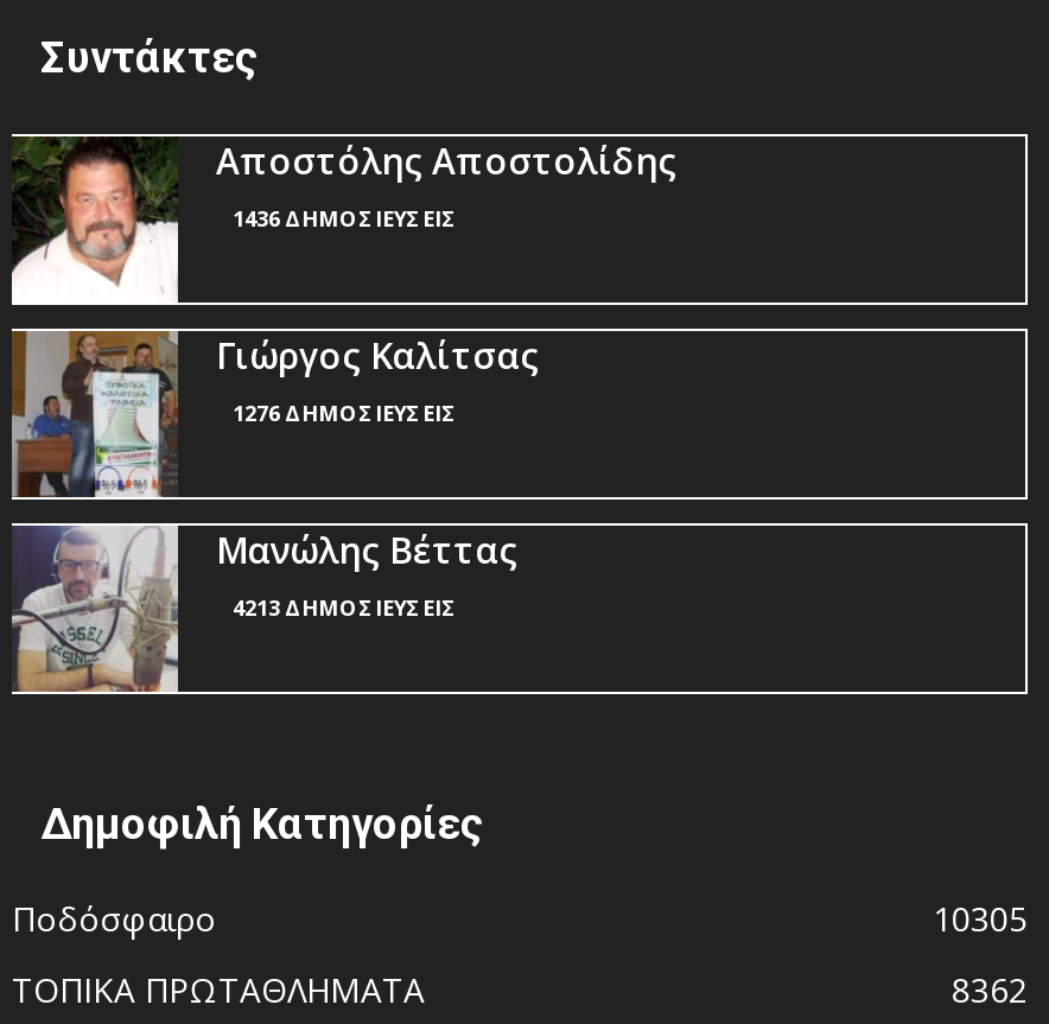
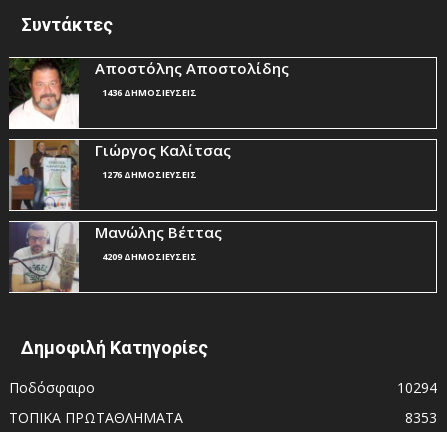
- 4213 ΔΗΜΟΣΙΕΥΣΕΙΣ
+ 4209 ΔΗΜΟΣΙΕΥΣΕΙΣ

- 10305
+ 10294

- 8362
+ 8353
